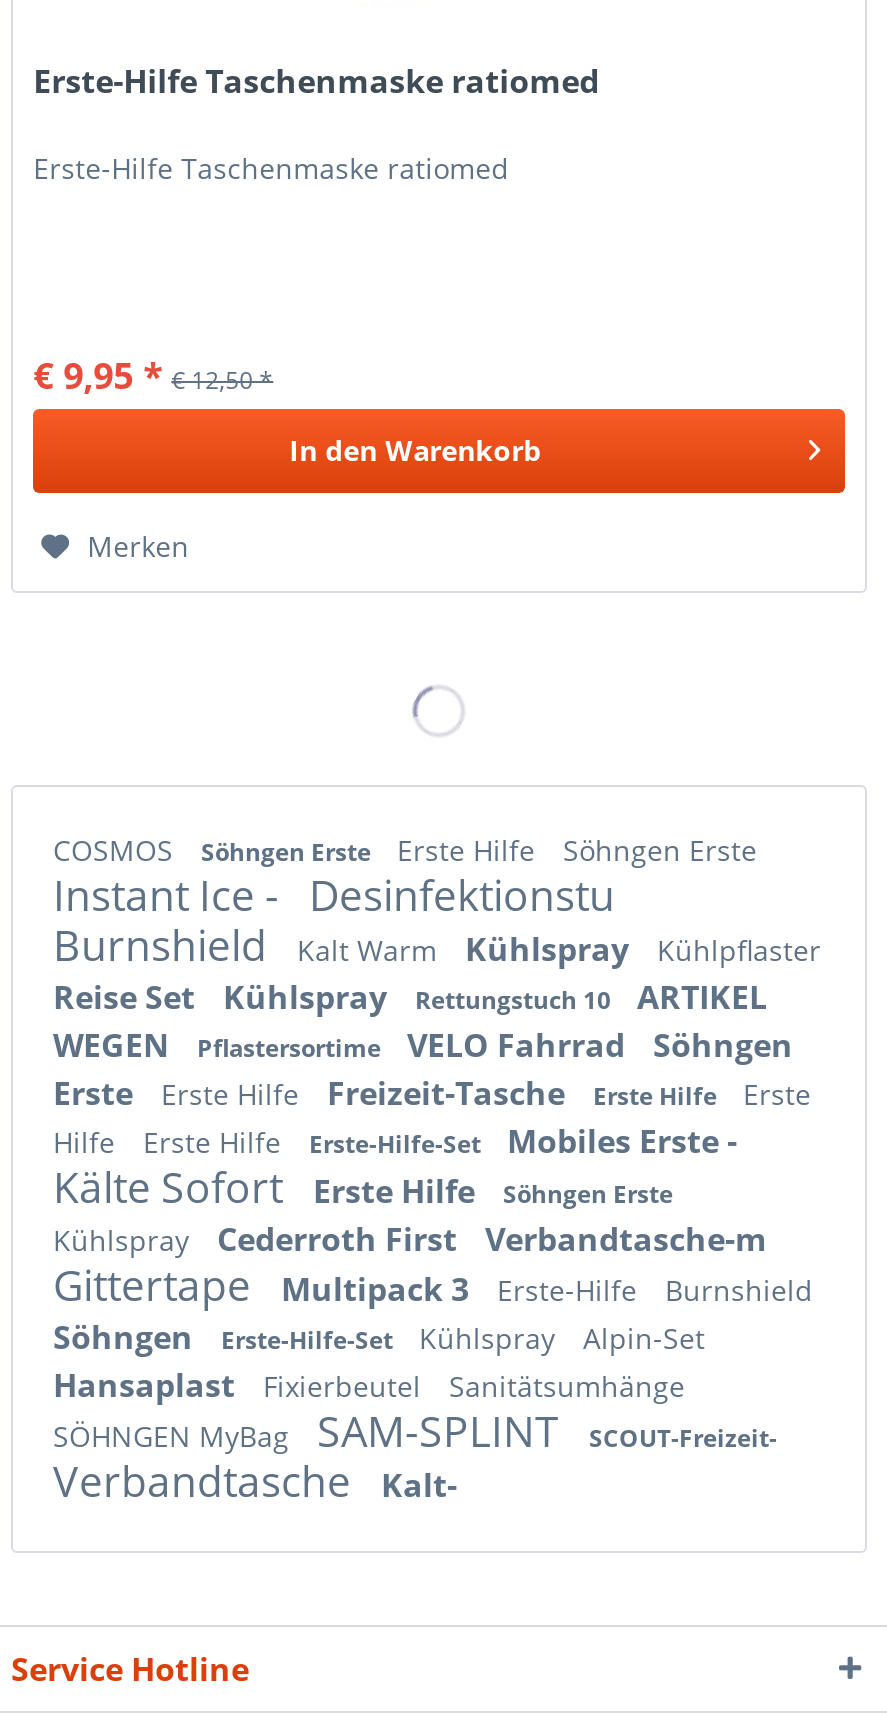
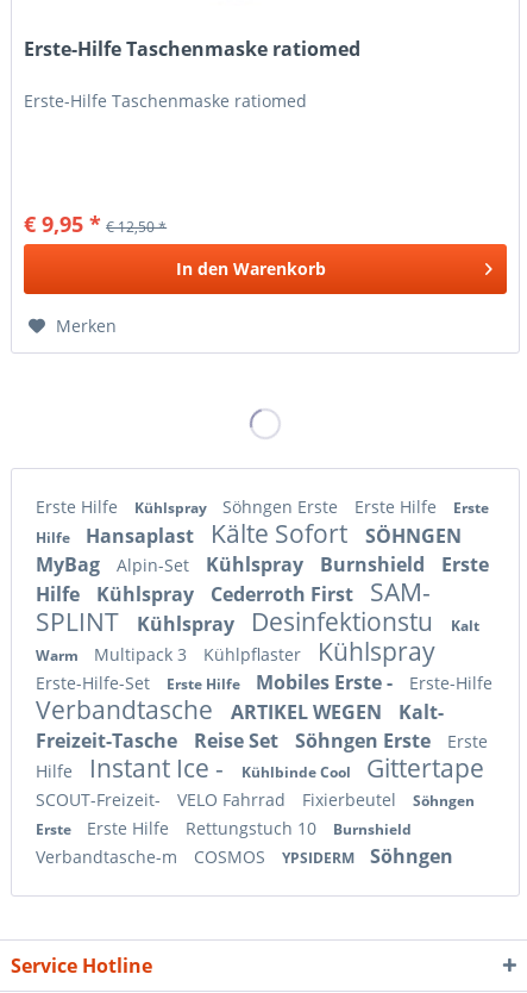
- COSMOS Söhngen Erste Erste Hilfe Söhngen Erste
- Instant Ice - Desinfektionstu
- Burnshield Kalt Warm Kühlspray Kühlpflaster
- Reise Set Kühlspray Rettungstuch 10 ARTIKEL
- WEGEN Pflastersortime VELO Fahrrad Söhngen
- Erste Erste Hilfe Freizeit-Tasche Erste Hilfe Erste
- Hilfe Erste Hilfe Erste-Hilfe-Set Mobiles Erste -
- Kälte Sofort Erste Hilfe Söhngen Erste
- Kühlspray Cederroth First Verbandtasche-m
- Gittertape Multipack 3 Erste-Hilfe Burnshield
- Söhngen Erste-Hilfe-Set Kühlspray Alpin-Set
- Hansaplast Fixierbeutel Sanitätsumhänge
- SÖHNGEN MyBag SAM-SPLINT SCOUT-Freizeit-
- Verbandtasche Kalt-
+ Erste Hilfe Kühlspray Söhngen Erste Erste Hilfe Erste
+ Hilfe Hansaplast Kälte Sofort SÖHNGEN
+ MyBag Alpin-Set Kühlspray Burnshield Erste
+ Hilfe Kühlspray Cederroth First SAM-
+ SPLINT Kühlspray Desinfektionstu Kalt
+ Warm Multipack 3 Kühlpflaster Kühlspray
+ Erste-Hilfe-Set Erste Hilfe Mobiles Erste - Erste-Hilfe
+ Verbandtasche ARTIKEL WEGEN Kalt-
+ Freizeit-Tasche Reise Set Söhngen Erste Erste
+ Hilfe Instant Ice - Kühlbinde Cool Gittertape
+ SCOUT-Freizeit- VELO Fahrrad Fixierbeutel Söhngen
+ Erste Erste Hilfe Rettungstuch 10 Burnshield
+ Verbandtasche-m COSMOS YPSIDERM Söhngen
